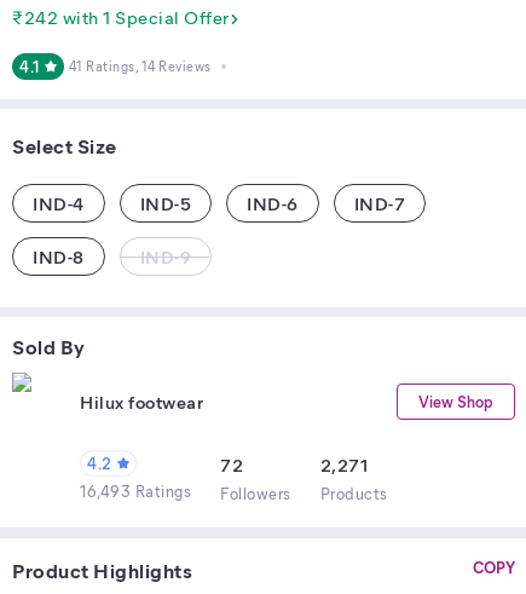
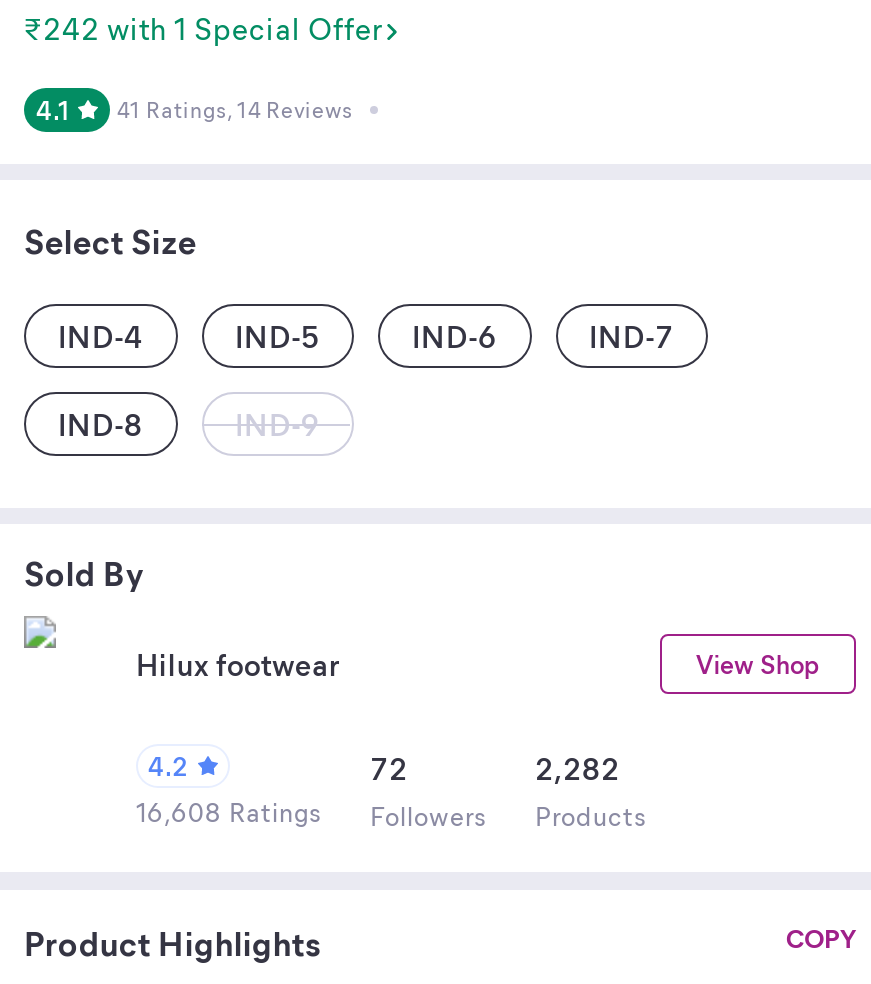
- 2,271
+ 2,282

- 16,493 Ratings Followers Products
+ 16,608 Ratings Followers Products
